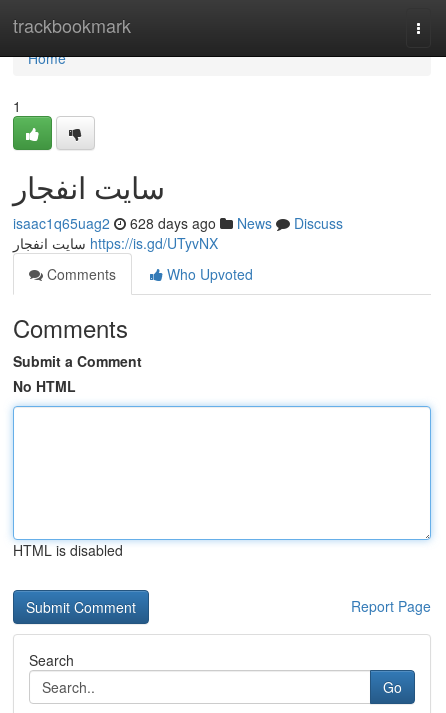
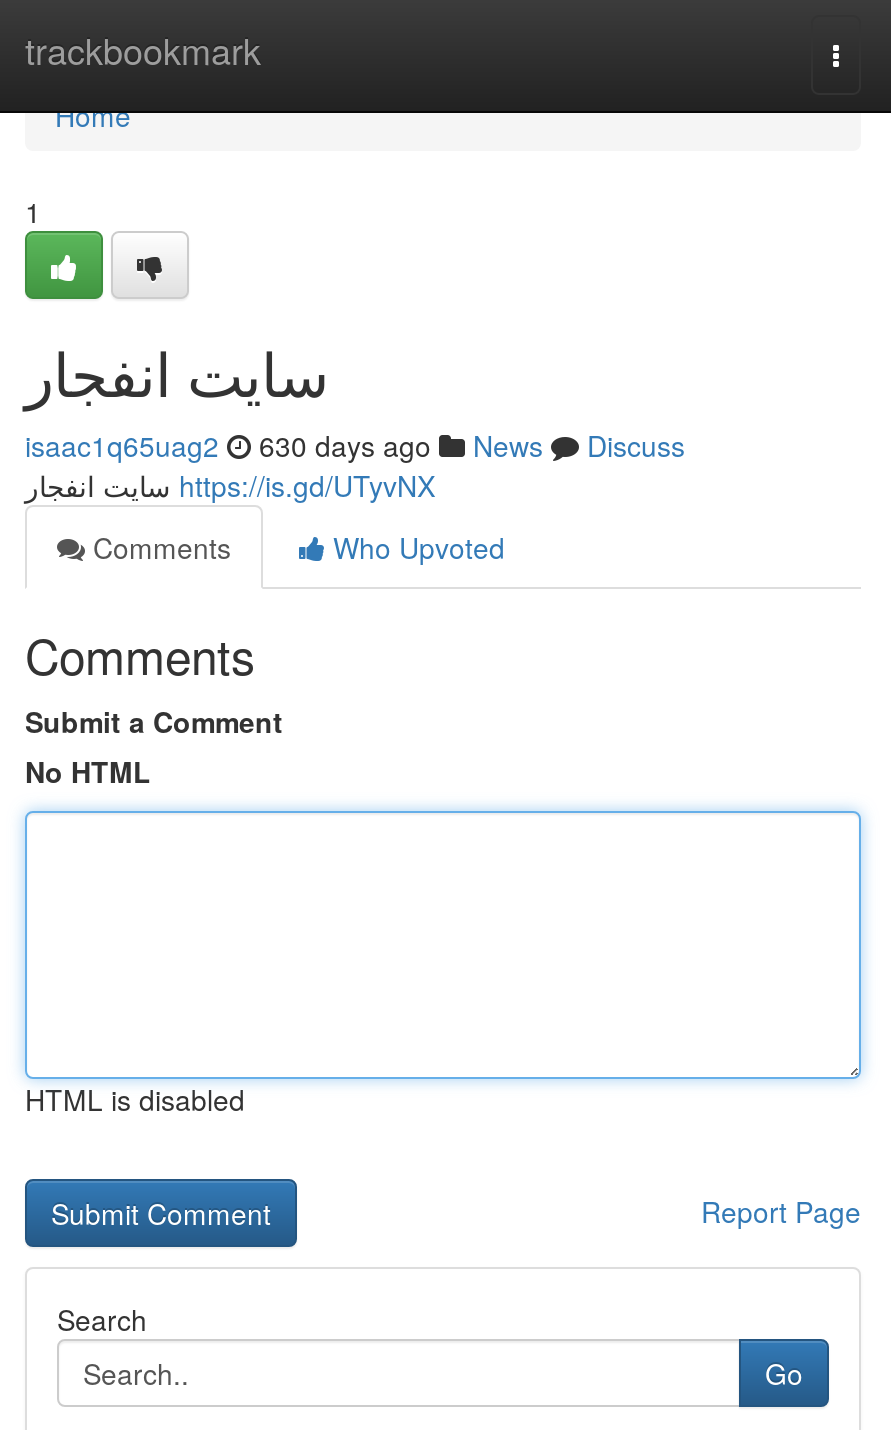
- isaac1q65uag2 628 days ago News Discuss
+ isaac1q65uag2 630 days ago News Discuss
